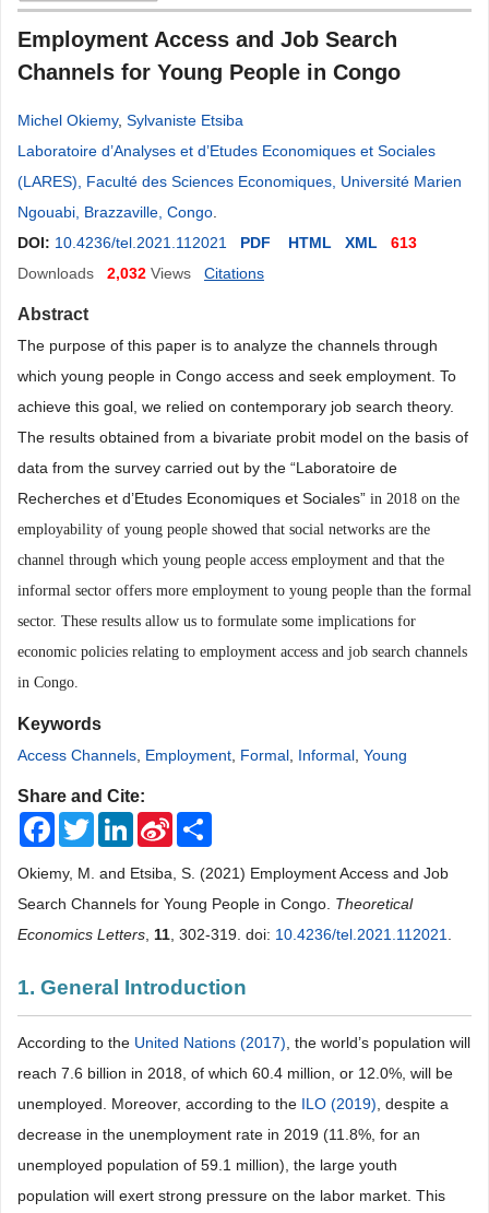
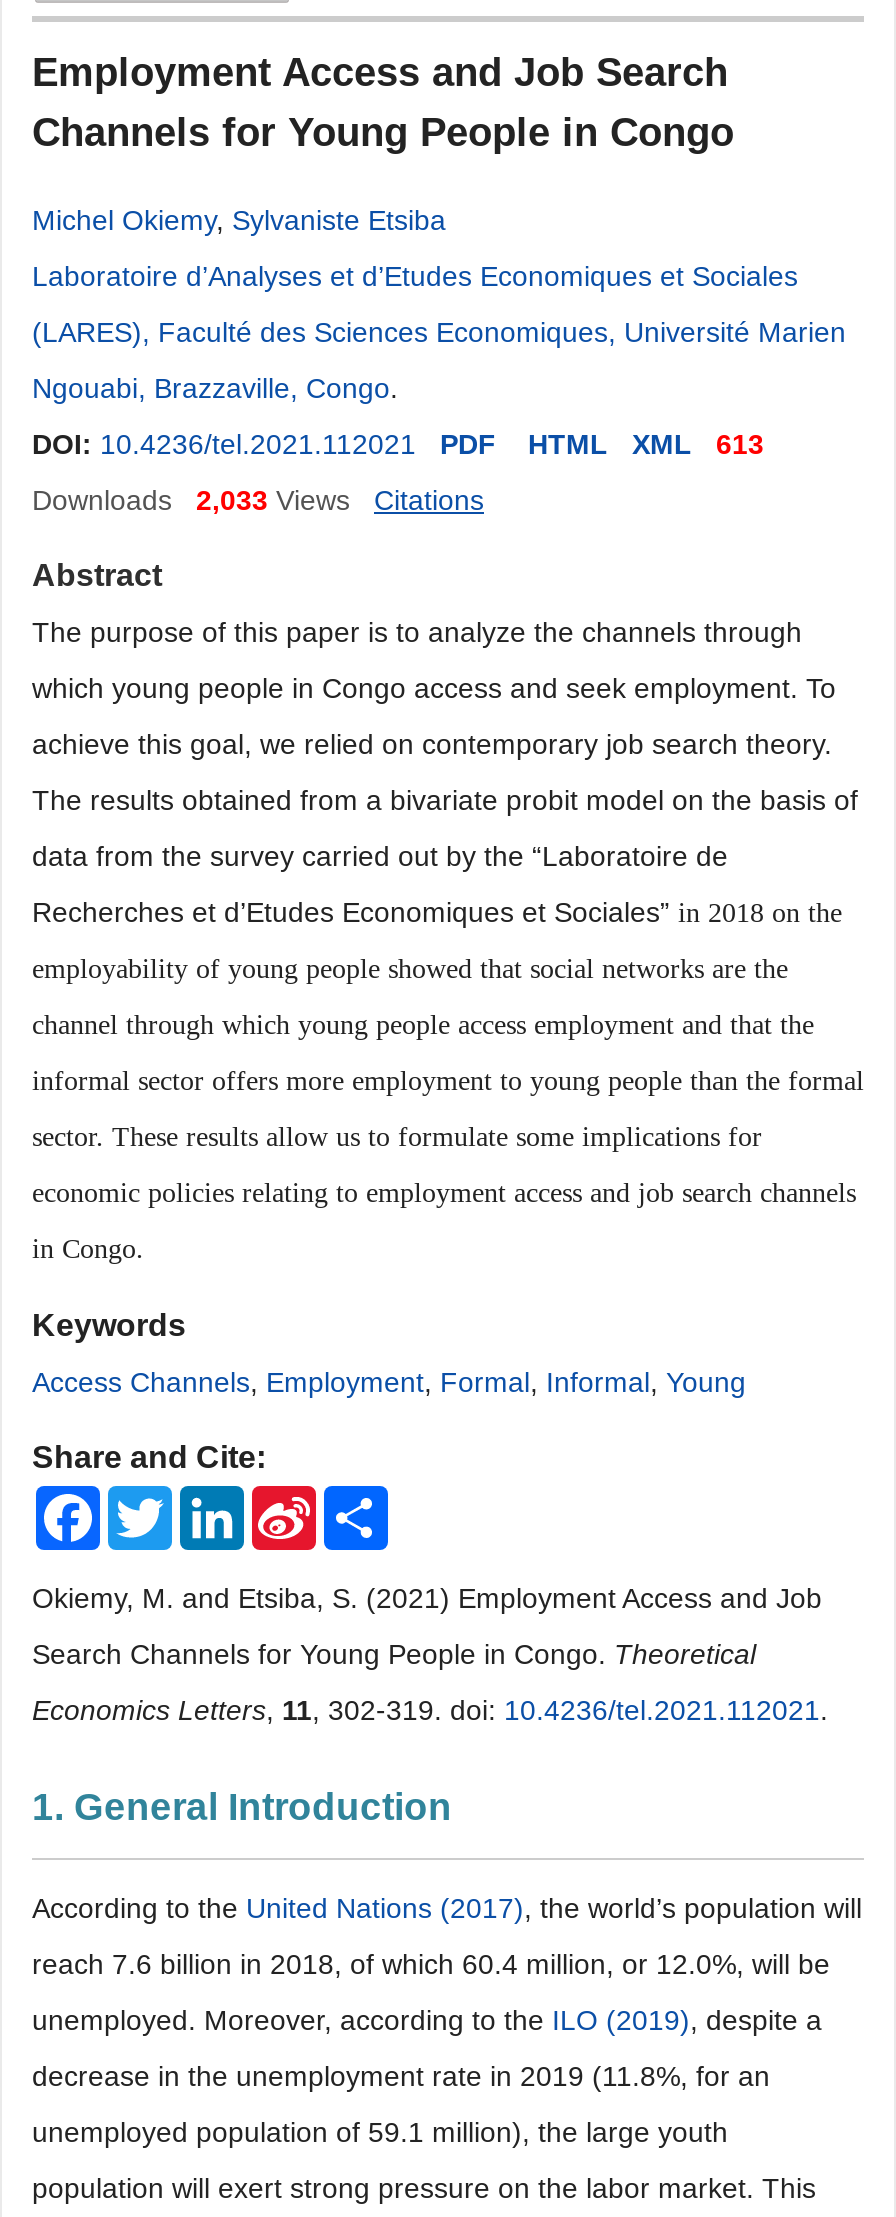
- Downloads 2,032 Views
+ Downloads 2,033 Views
